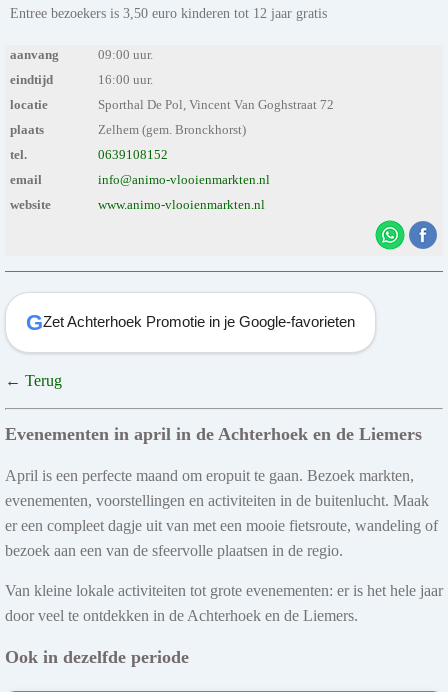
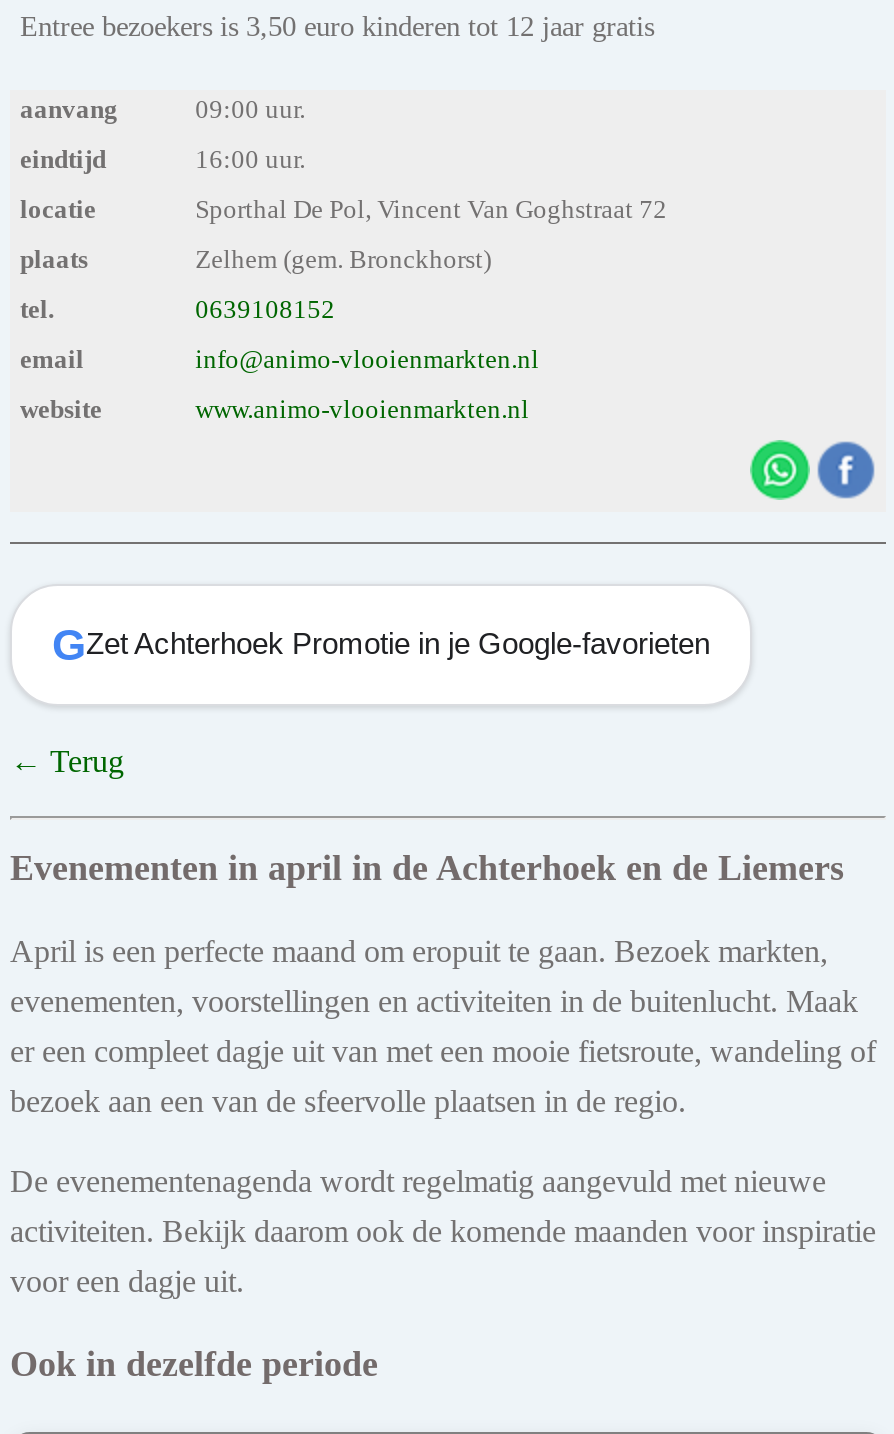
- Van kleine lokale activiteiten tot grote evenementen: er is het hele jaar
- door veel te ontdekken in de Achterhoek en de Liemers.
+ De evenementenagenda wordt regelmatig aangevuld met nieuwe
+ activiteiten. Bekijk daarom ook de komende maanden voor inspiratie
+ voor een dagje uit.
